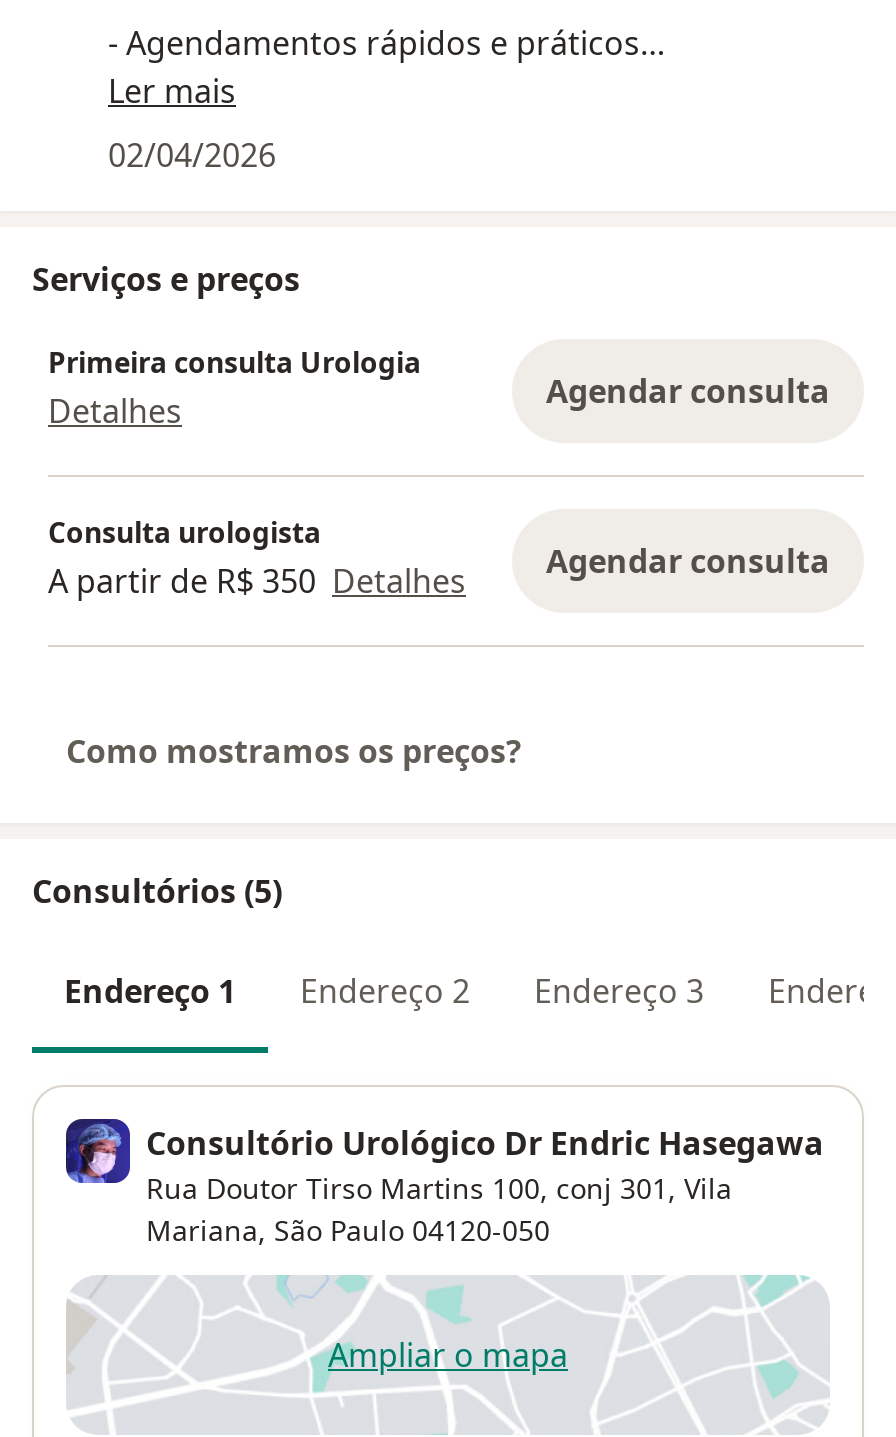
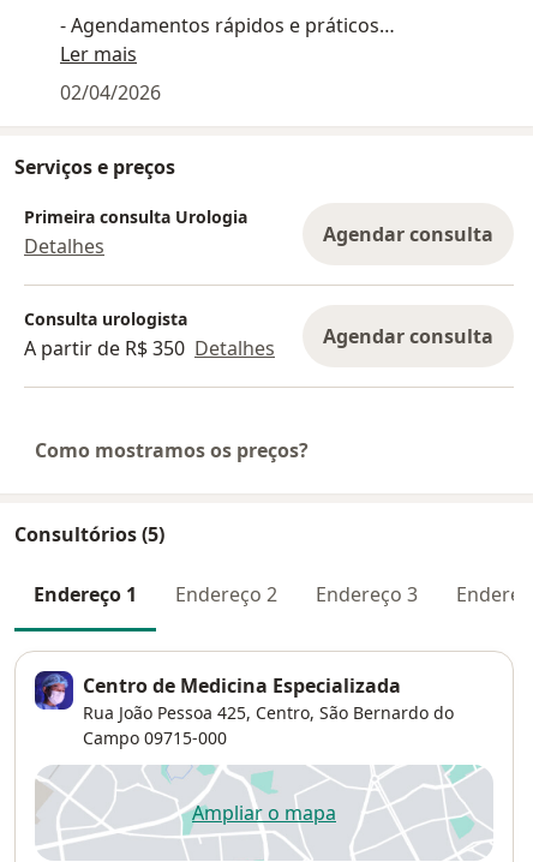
- Consultório Urológico Dr Endric Hasegawa
- Rua Doutor Tirso Martins 100, conj 301, Vila
- Mariana, São Paulo 04120-050
+ Centro de Medicina Especializada
+ Rua João Pessoa 425, Centro, São Bernardo do
+ Campo 09715-000
